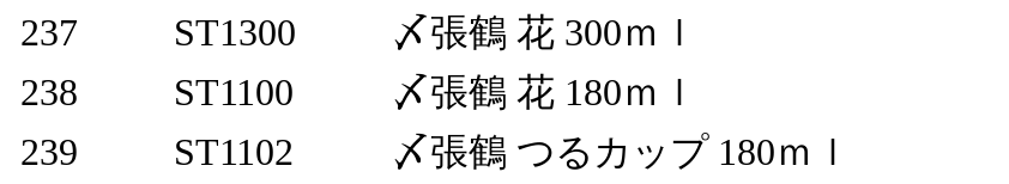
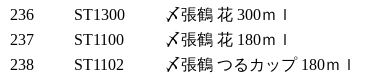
- 237
+ 236

- 238
+ 237

- 239
+ 238
